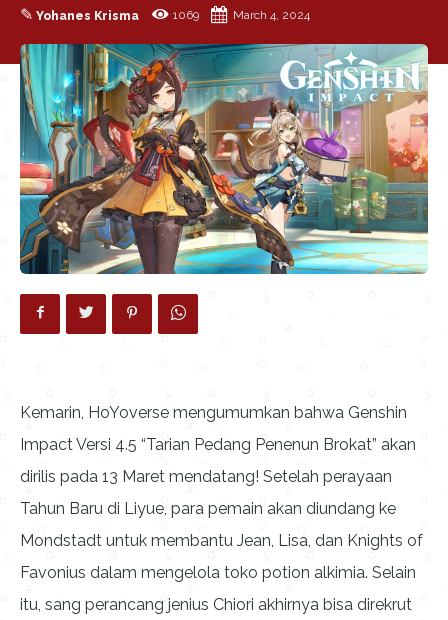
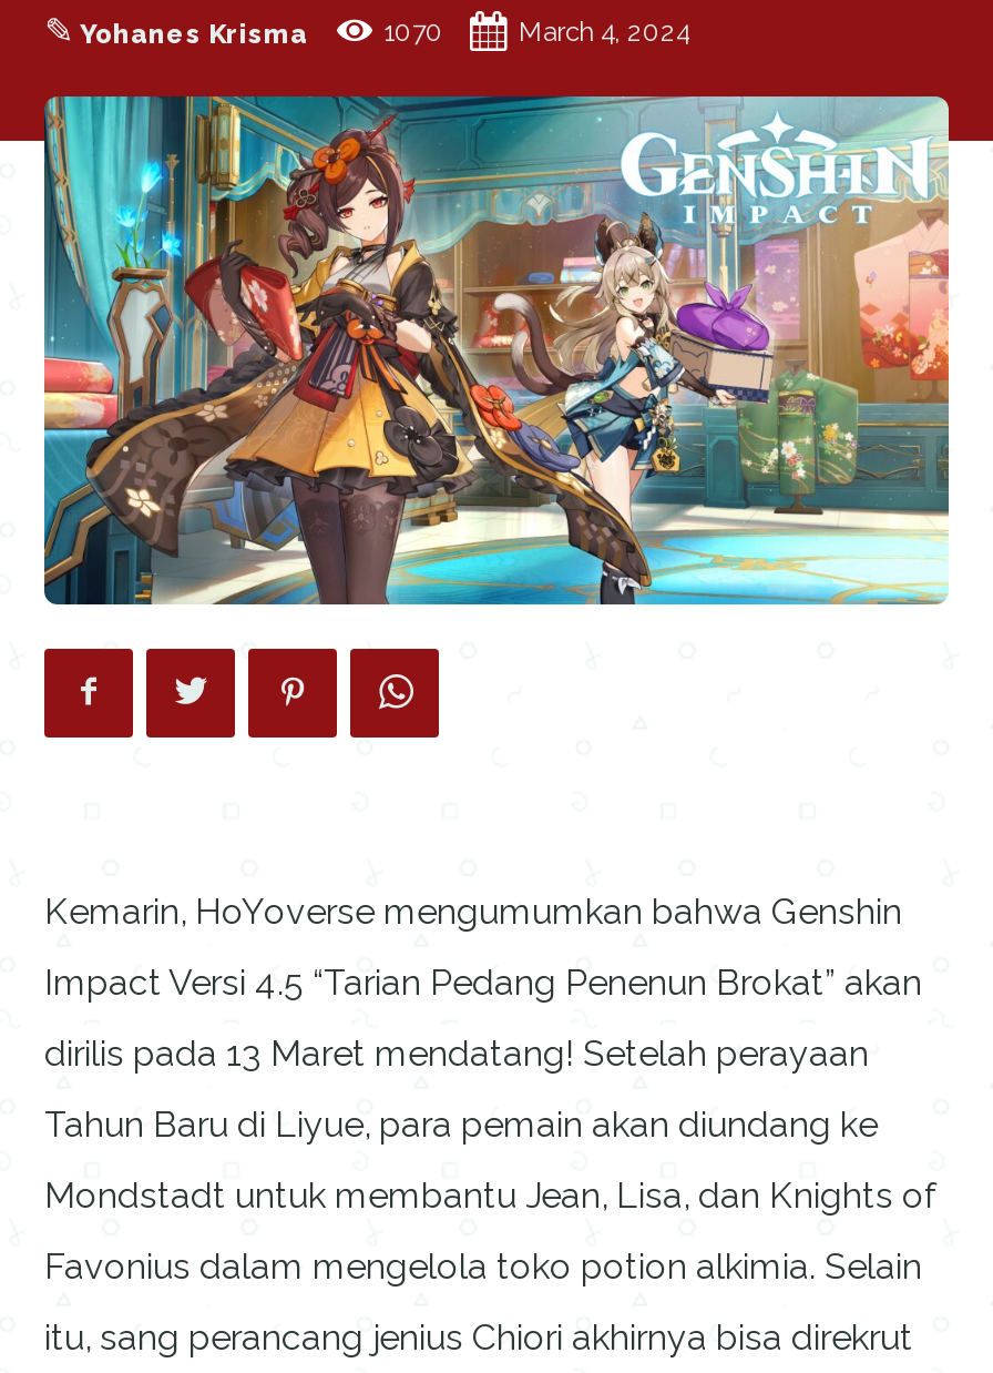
- 1069
+ 1070
